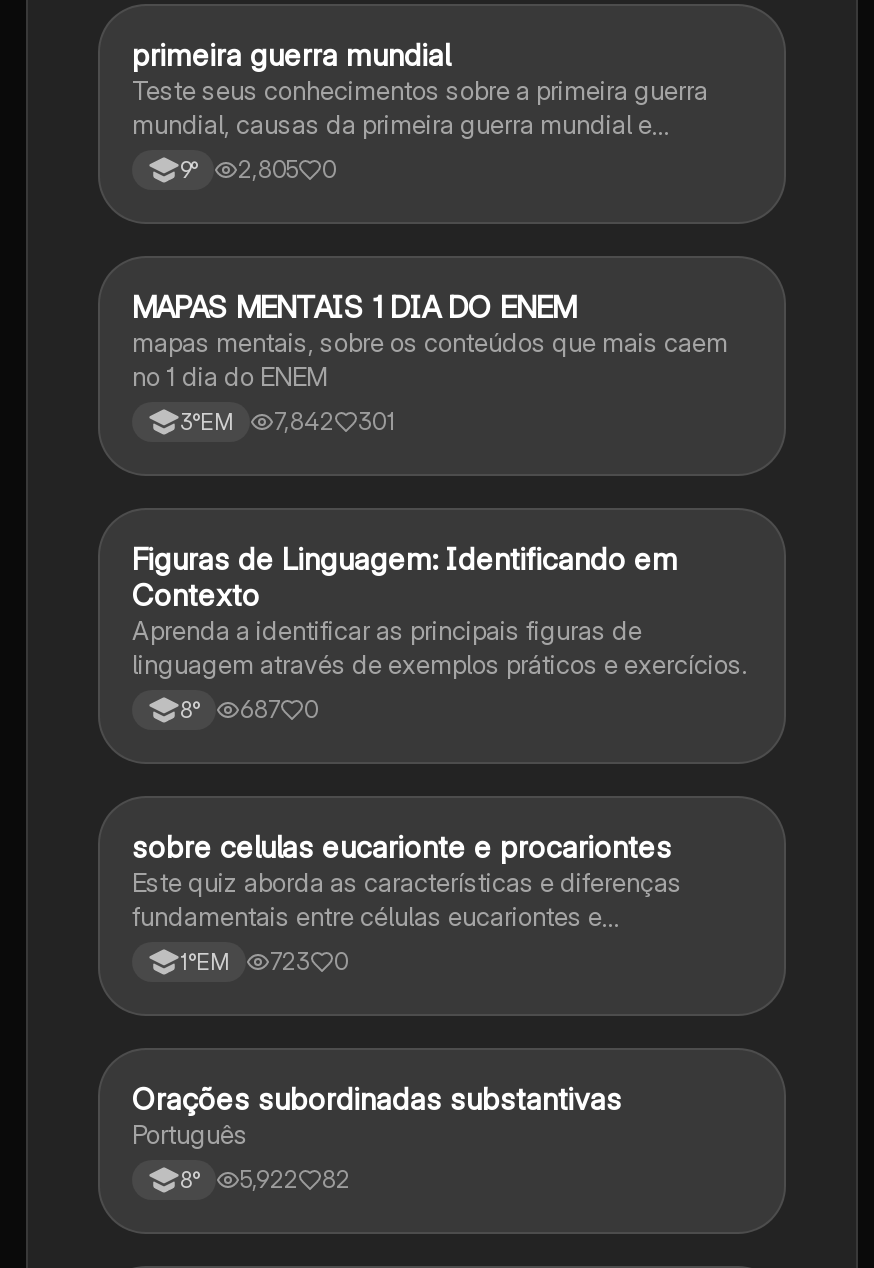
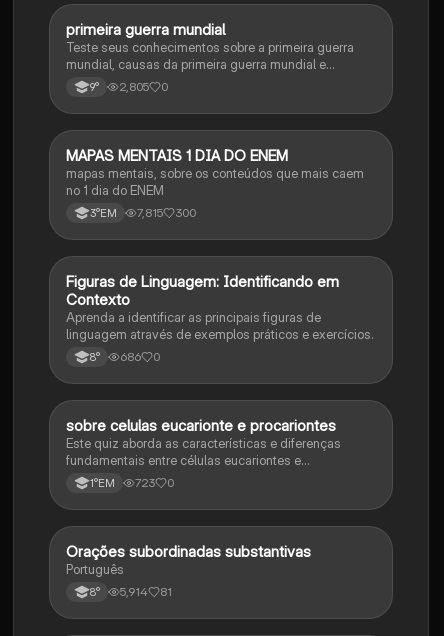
- 7,842
+ 7,815

- 301
+ 300

- 8° 687 0
+ 8° 686 0

- 5,922
+ 5,914

- 82
+ 81
